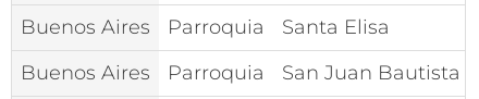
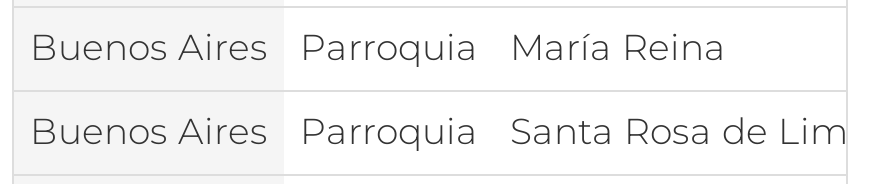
- Santa Elisa
+ María Reina

- San Juan Bautista
+ Santa Rosa de Lima
